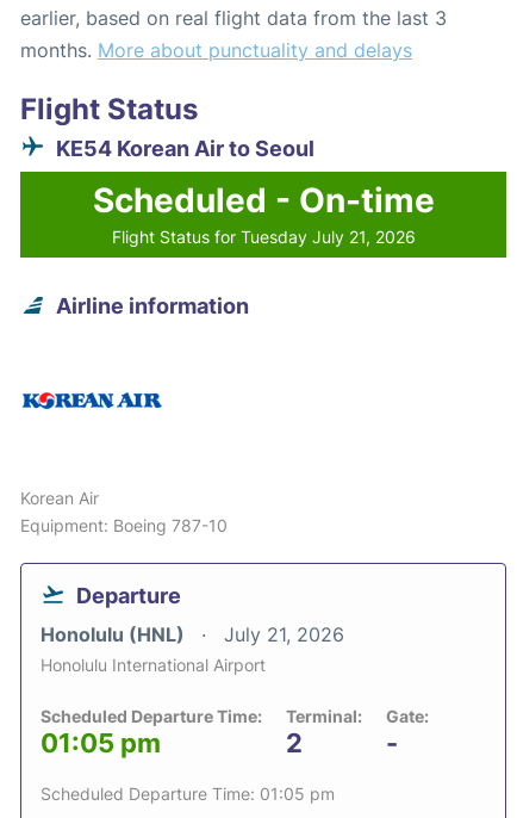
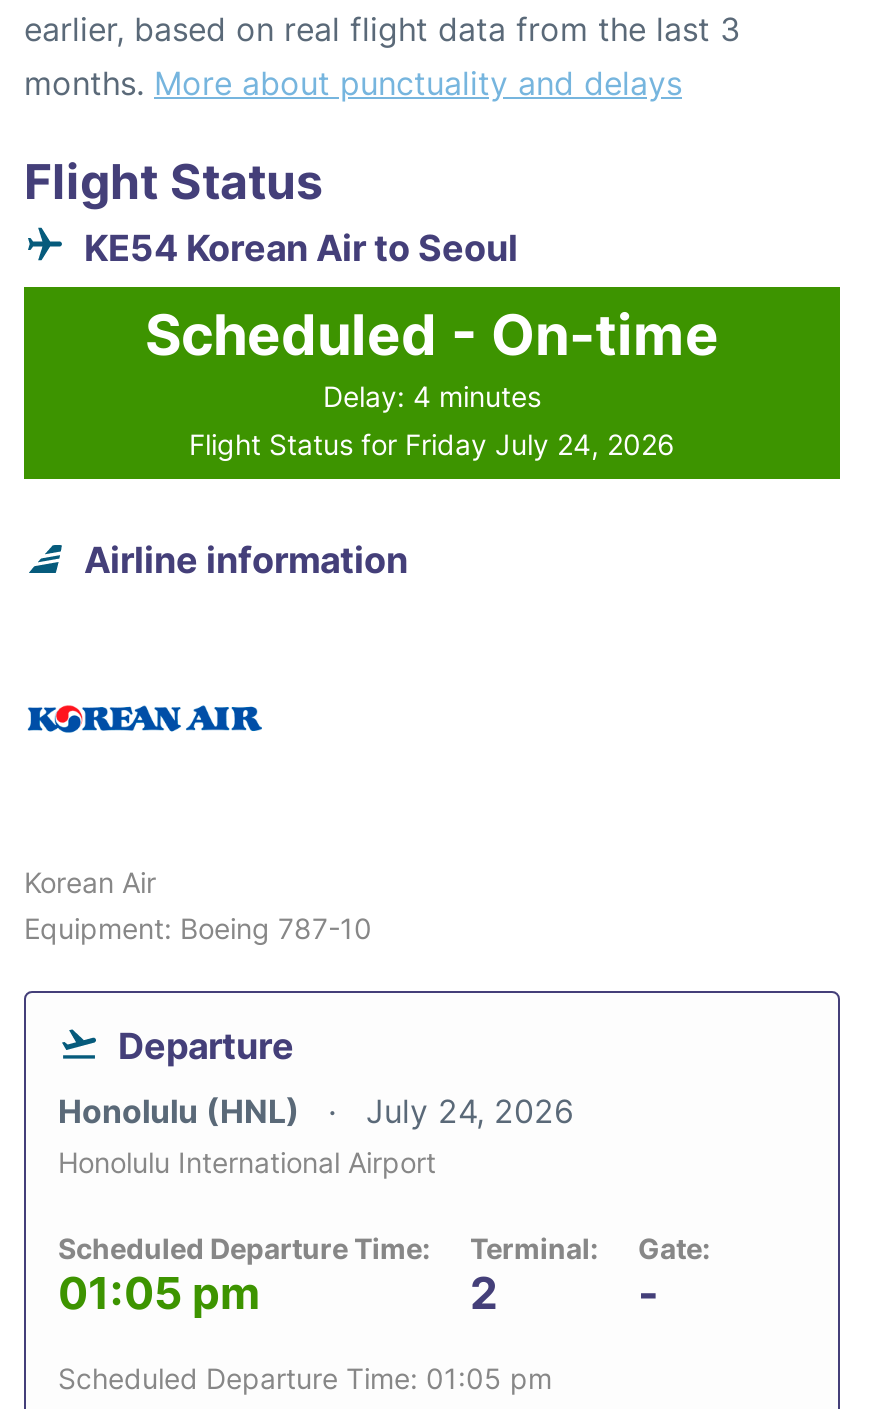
- Flight Status for Tuesday July 21, 2026
+ Delay: 4 minutes
+ Flight Status for Friday July 24, 2026

- Honolulu (HNL) July 21, 2026
+ Honolulu (HNL) July 24, 2026
